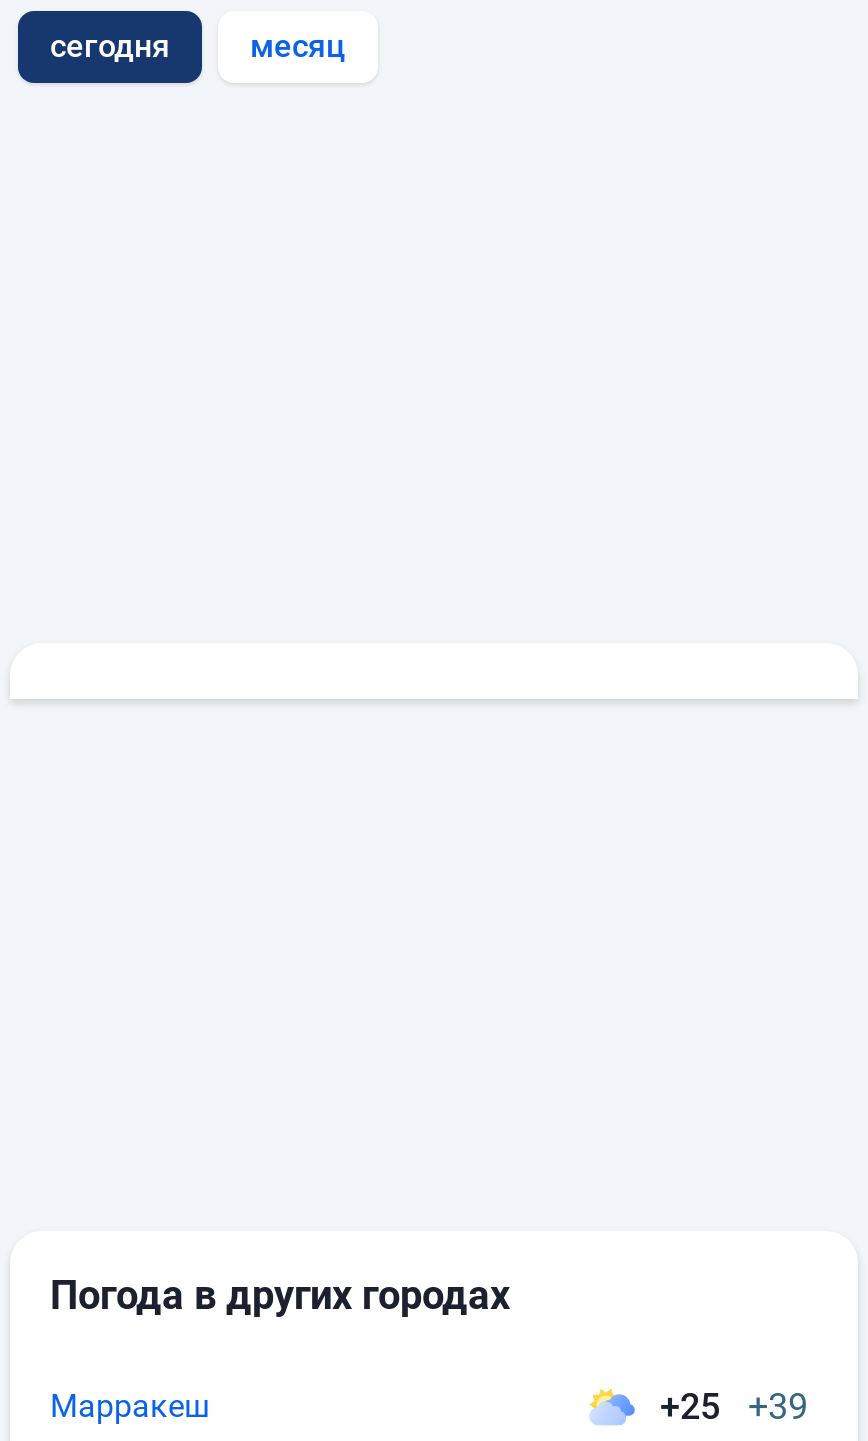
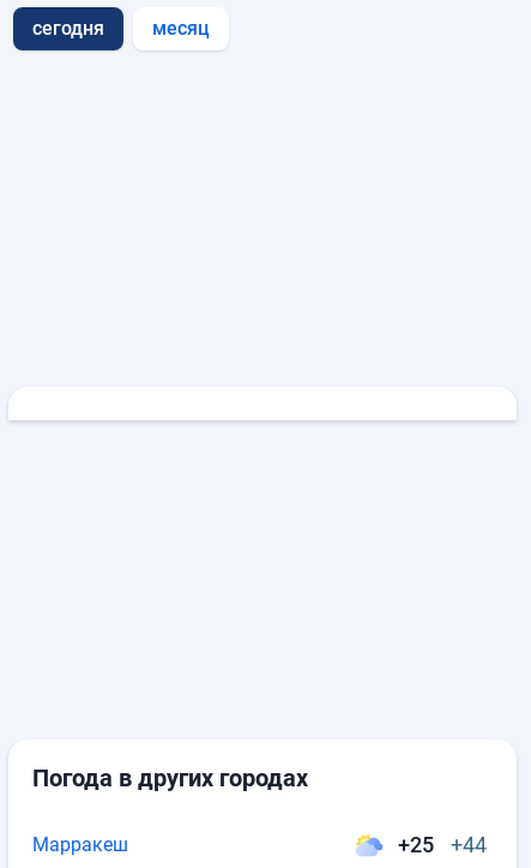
- +25 +39
+ +25 +44
